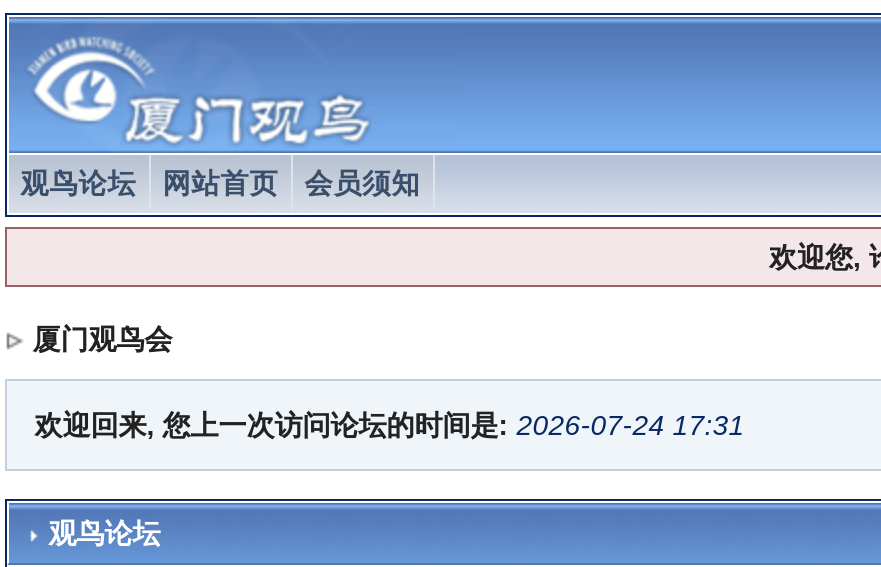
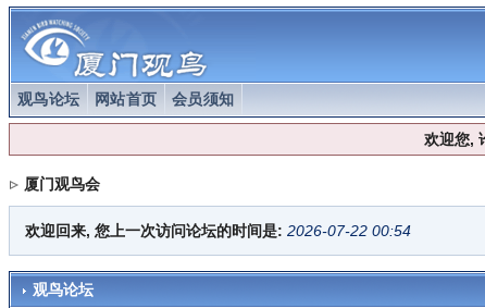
- 欢迎回来, 您上一次访问论坛的时间是: 2026-07-24 17:31
+ 欢迎回来, 您上一次访问论坛的时间是: 2026-07-22 00:54
